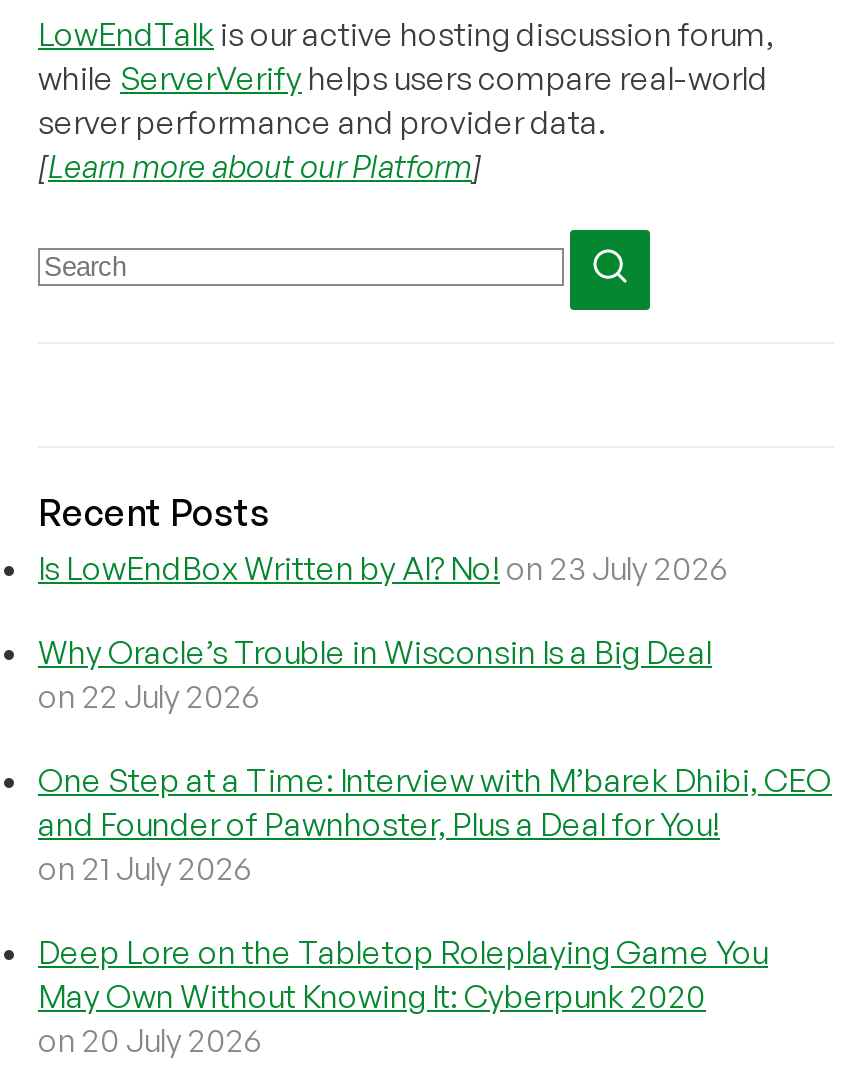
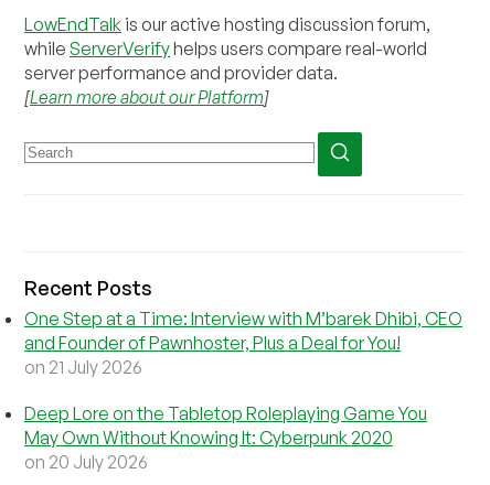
- Is LowEndBox Written by AI? No! on 23 July 2026
- Why Oracle’s Trouble in Wisconsin Is a Big Deal
- on 22 July 2026
